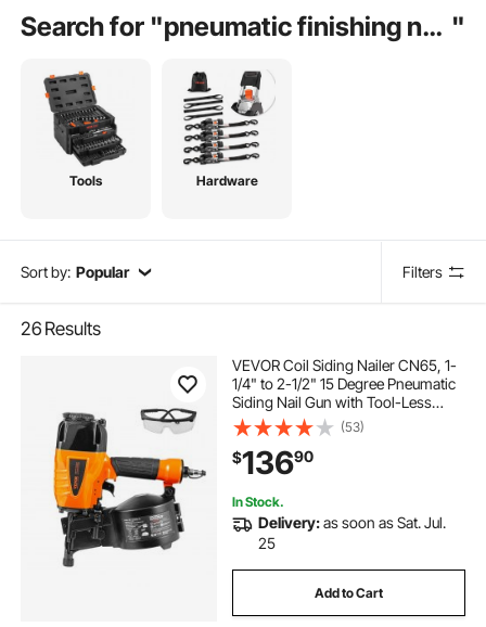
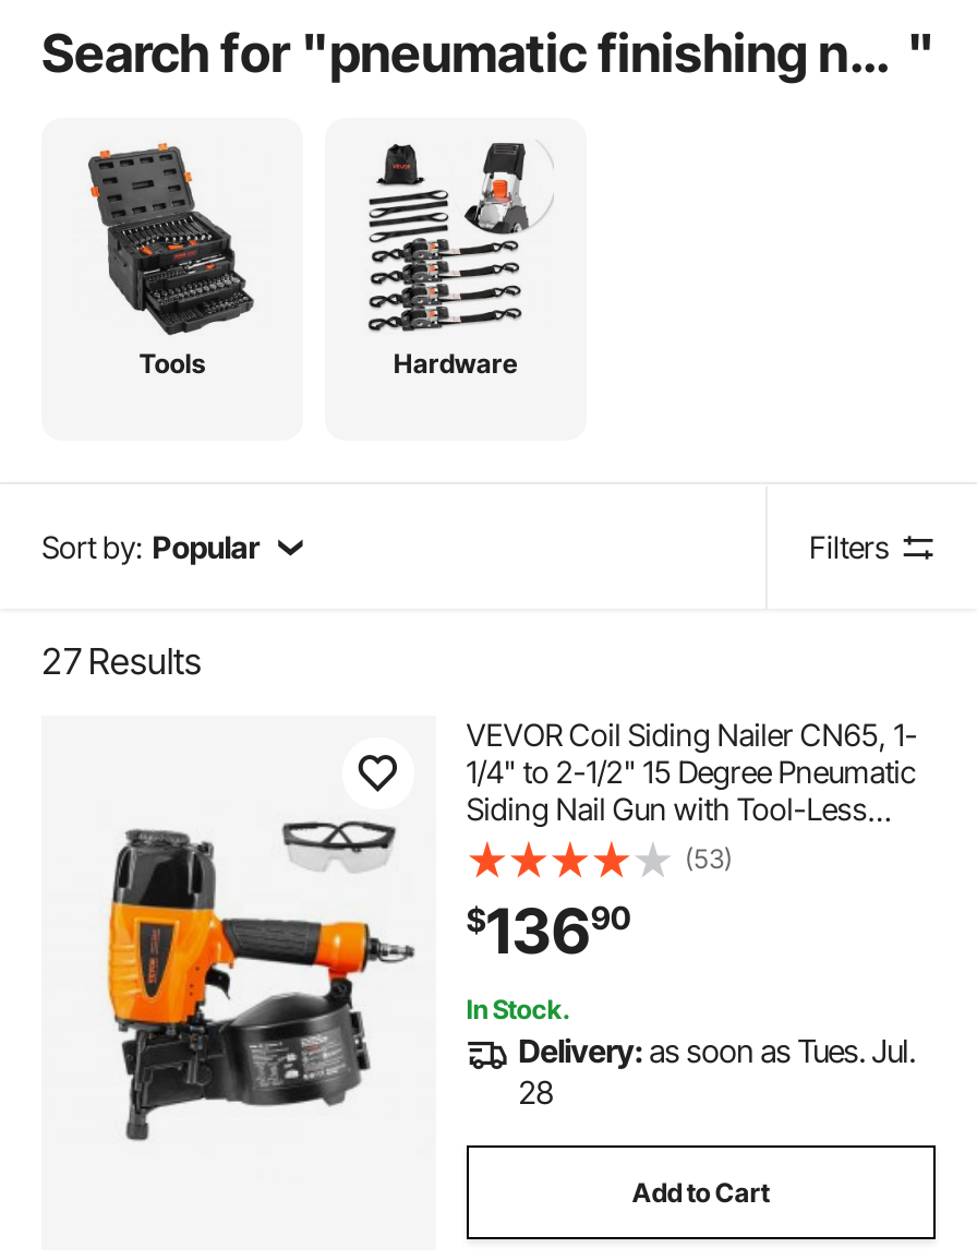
- 26 Results
+ 27 Results

- Delivery: as soon as Sat. Jul.
+ Delivery: as soon as Tues. Jul.

- 25
+ 28
